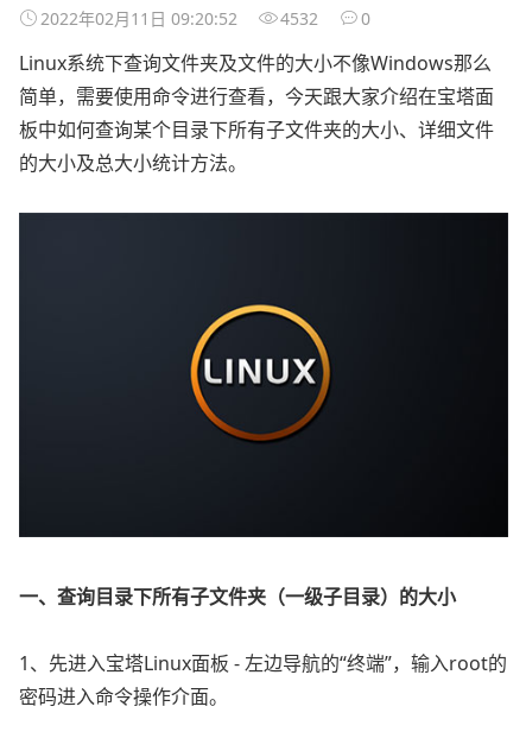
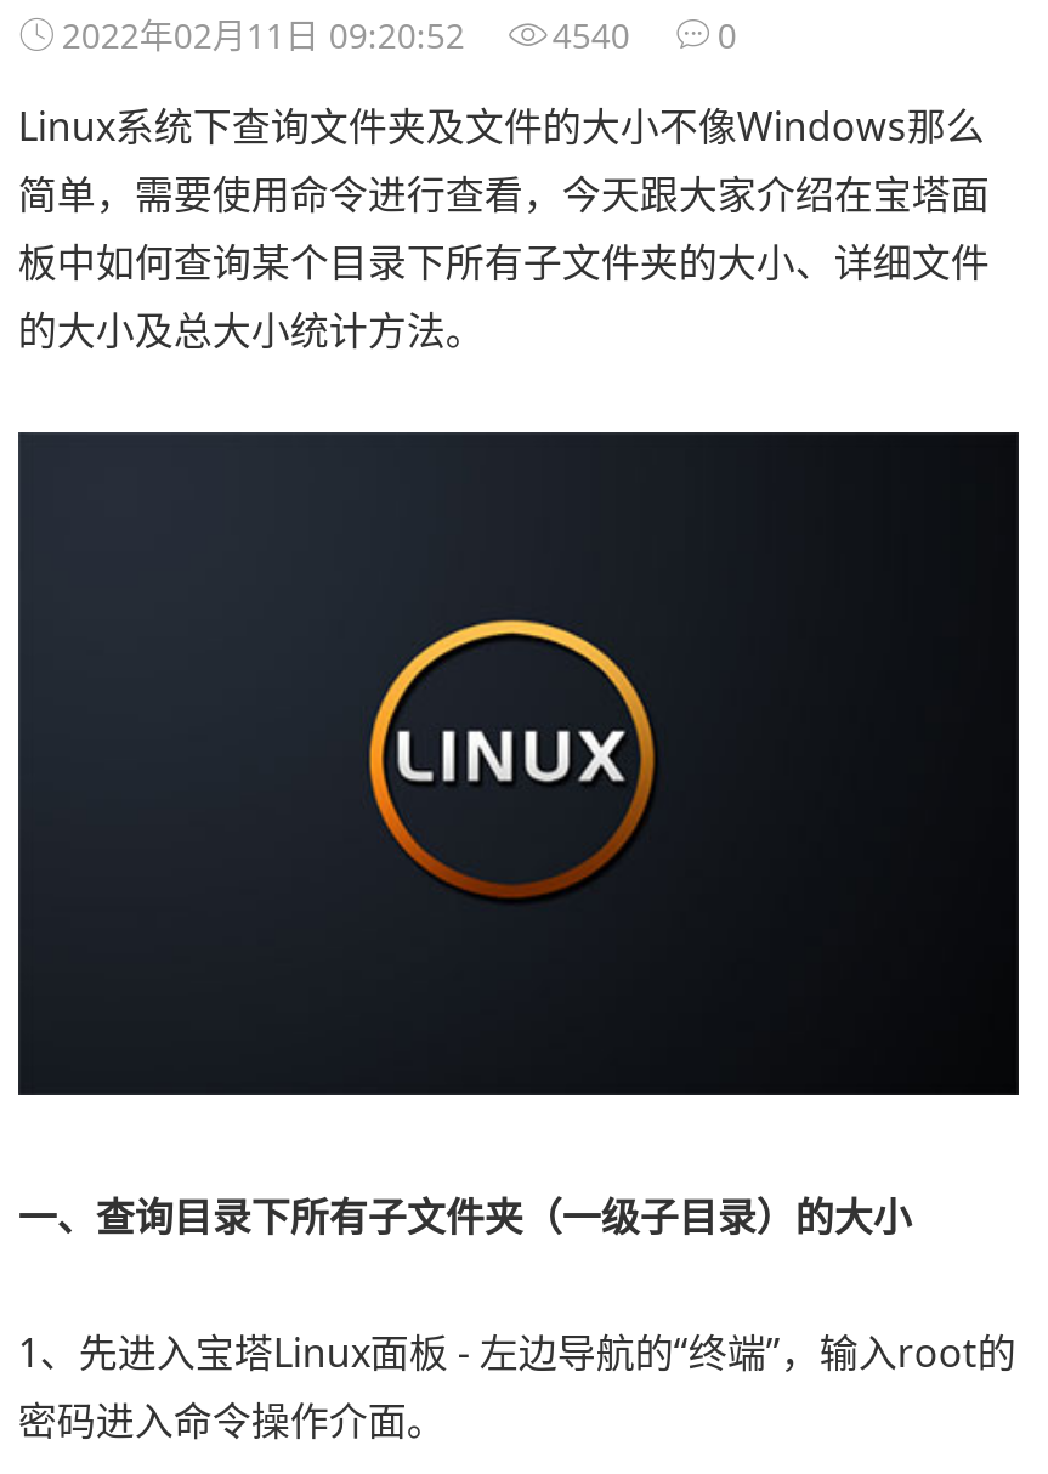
- 2022年02月11日 09:20:52 4532 0
+ 2022年02月11日 09:20:52 4540 0
